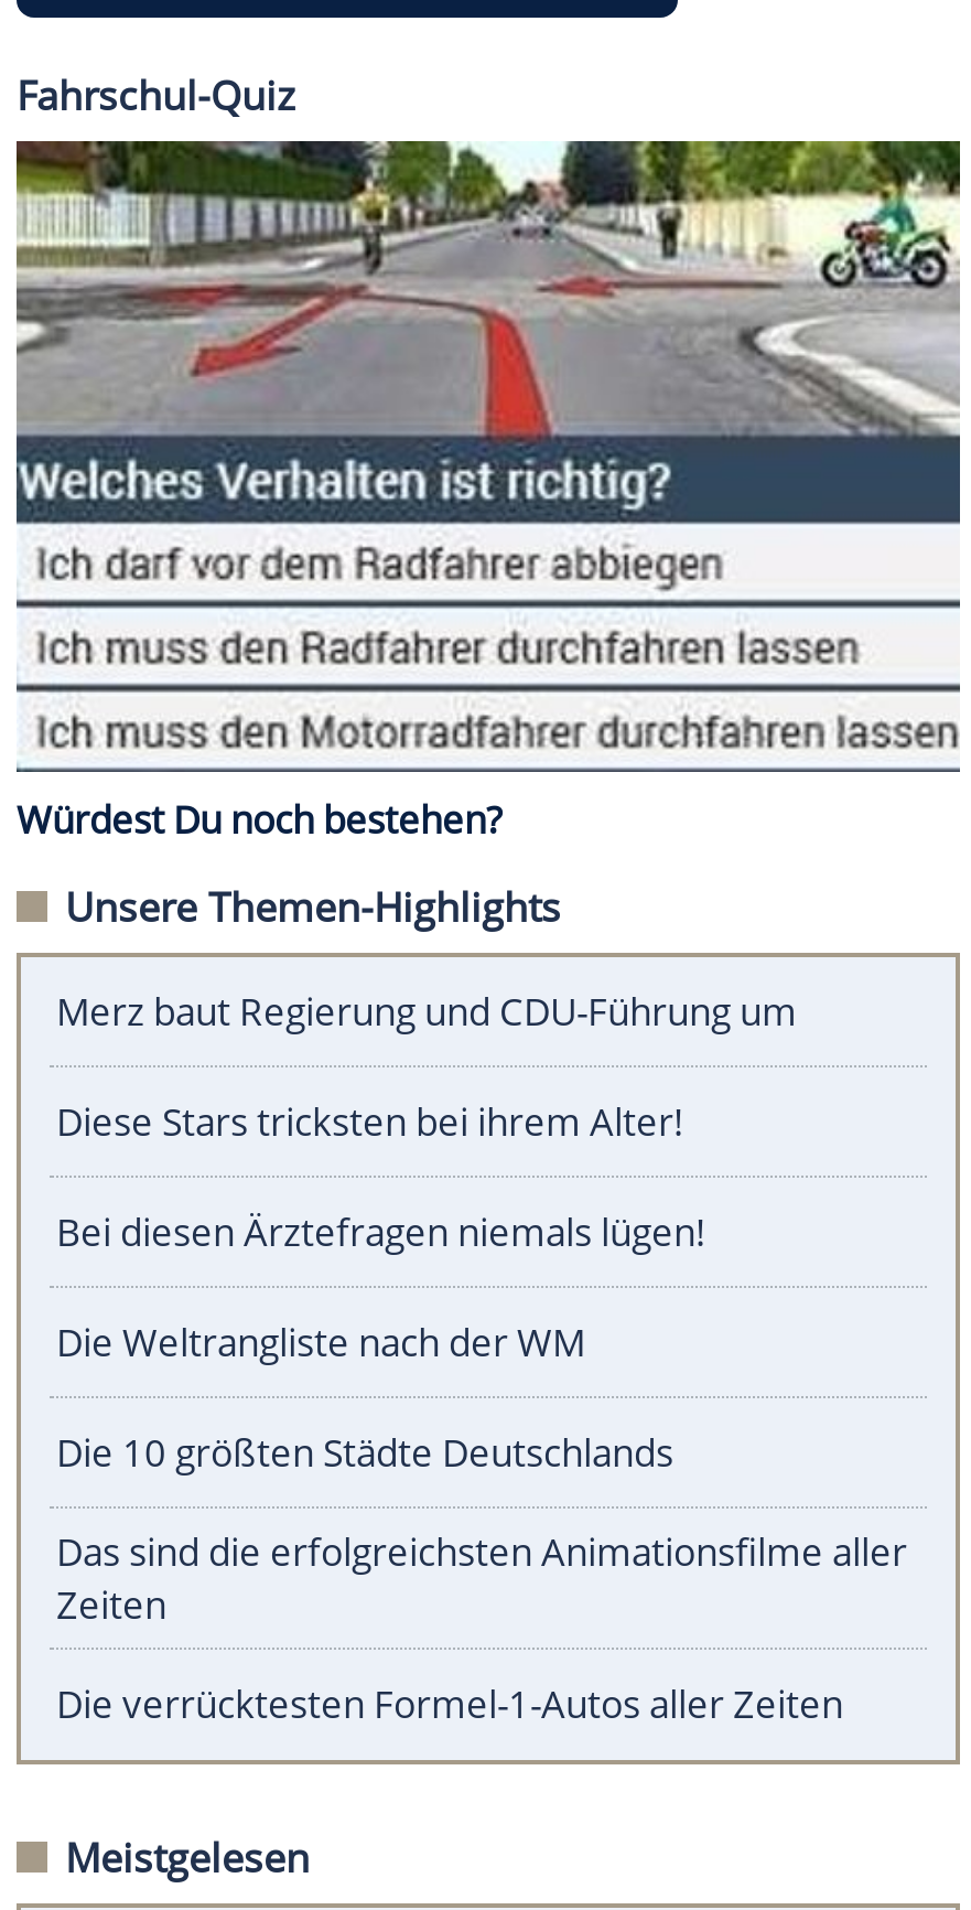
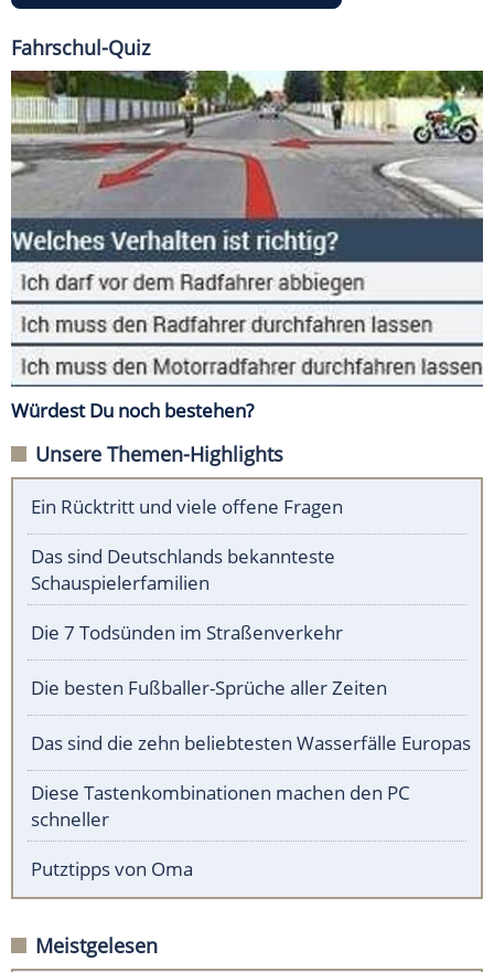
- Merz baut Regierung und CDU-Führung um
+ Ein Rücktritt und viele offene Fragen

- Diese Stars tricksten bei ihrem Alter!
+ Das sind Deutschlands bekannteste
+ Schauspielerfamilien

- Bei diesen Ärztefragen niemals lügen!
+ Die 7 Todsünden im Straßenverkehr

- Die Weltrangliste nach der WM
+ Die besten Fußballer-Sprüche aller Zeiten

- Die 10 größten Städte Deutschlands
+ Das sind die zehn beliebtesten Wasserfälle Europas

- Das sind die erfolgreichsten Animationsfilme aller
- Zeiten
+ Diese Tastenkombinationen machen den PC
+ schneller

- Die verrücktesten Formel-1-Autos aller Zeiten
+ Putztipps von Oma
